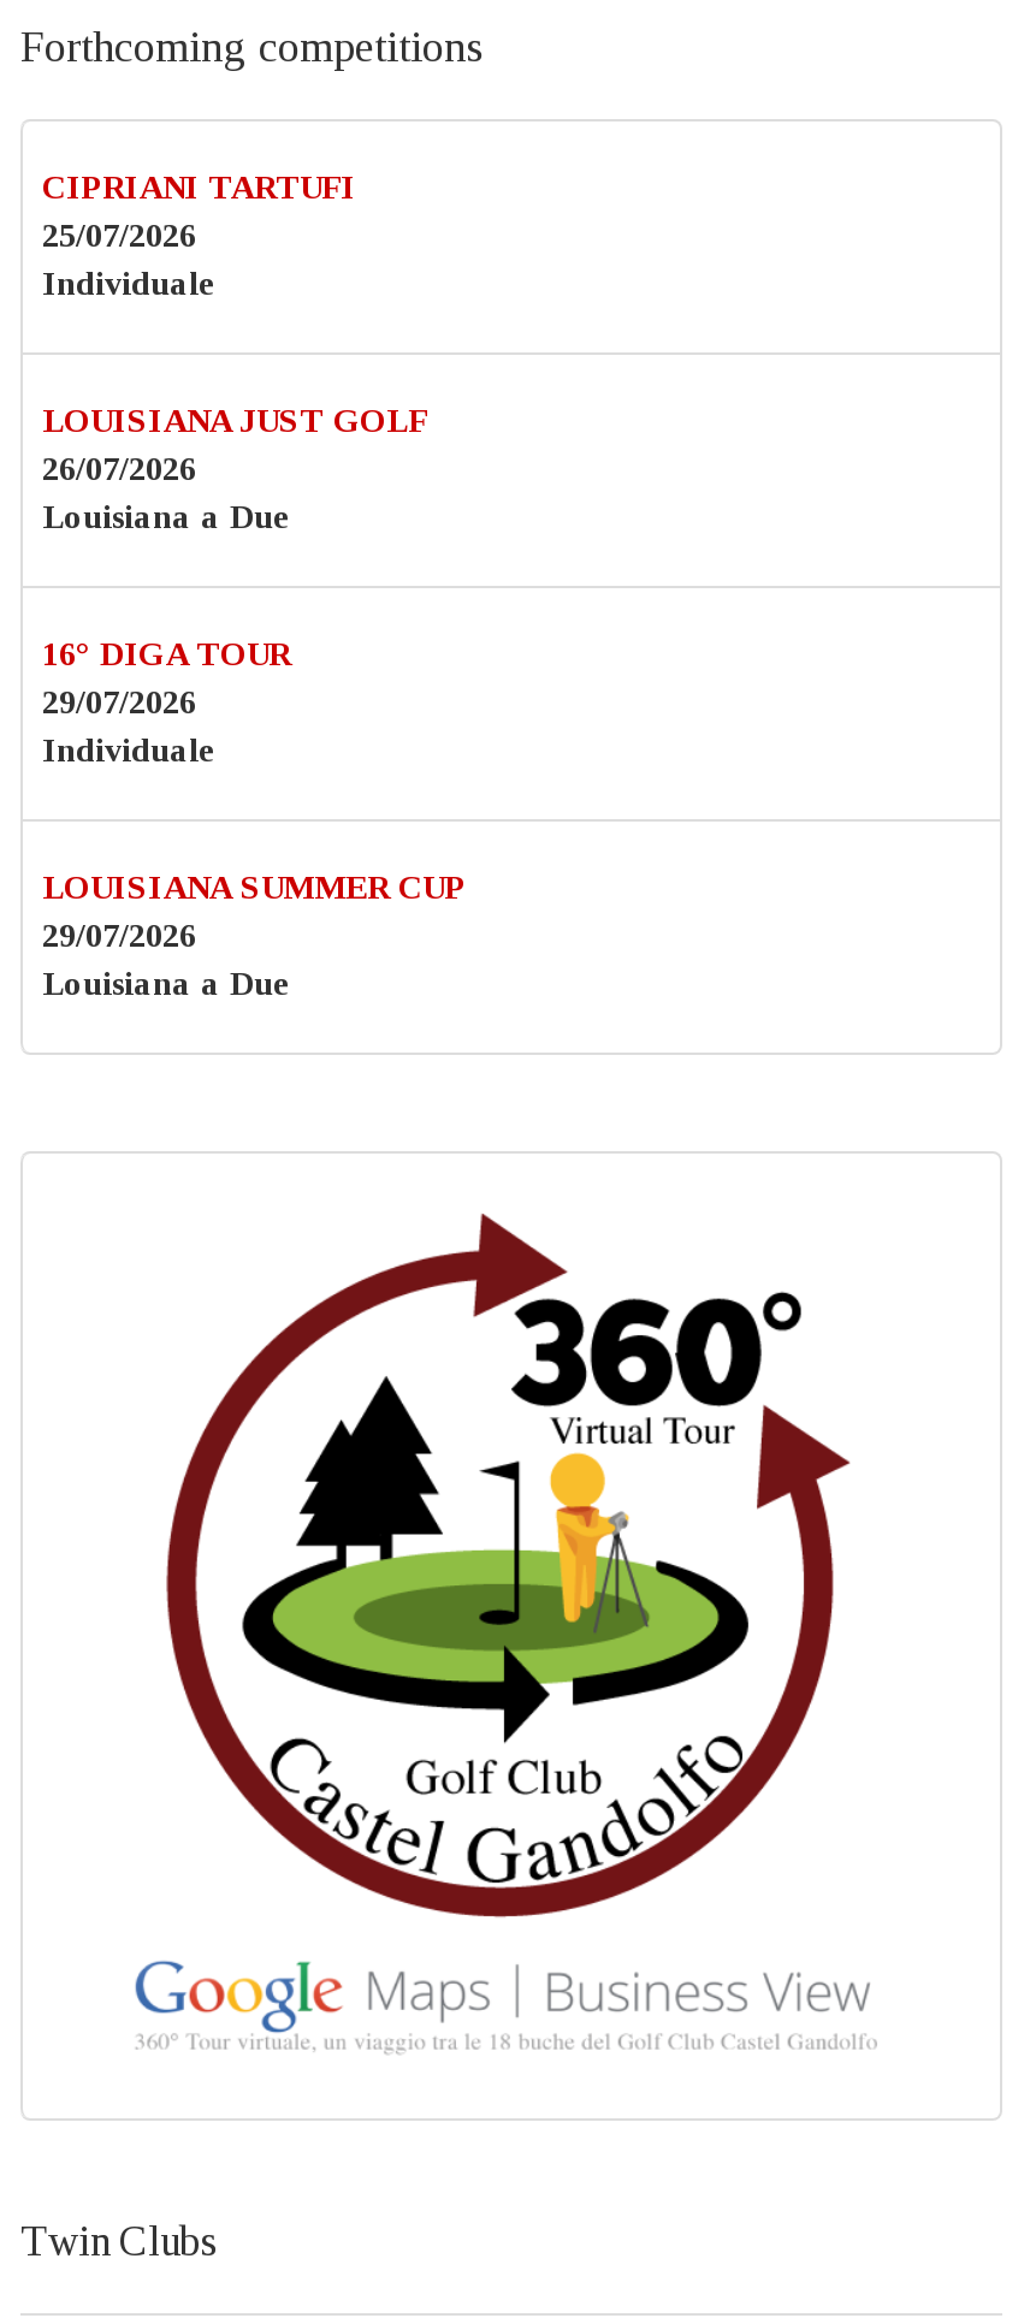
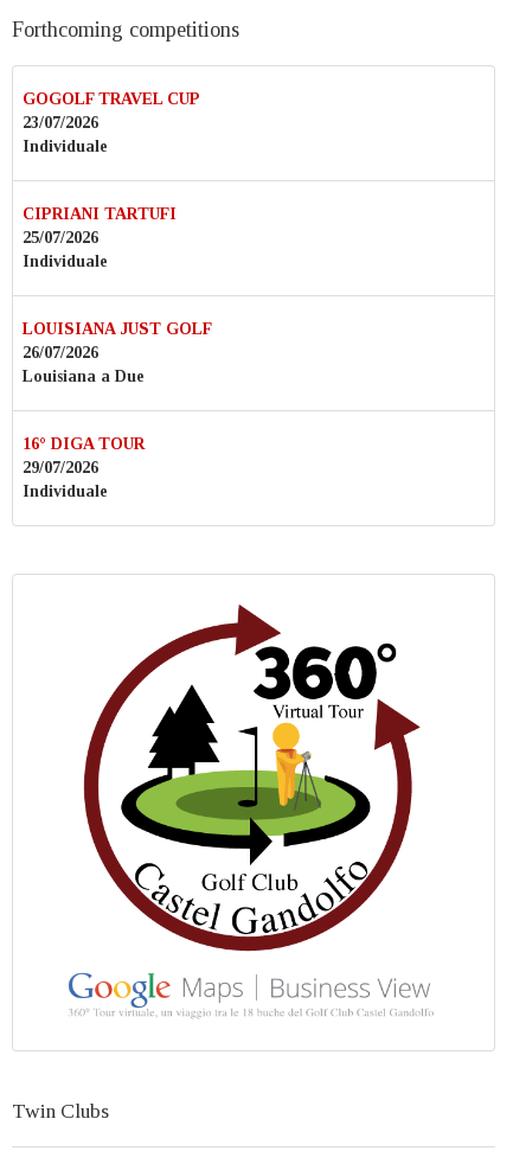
+ GOGOLF TRAVEL CUP
+ 23/07/2026
+ Individuale

moved down: CIPRIANI TARTUFI | 25/07/2026 | Individuale | ... | 29/07/2026 | Individuale

- LOUISIANA SUMMER CUP
- 29/07/2026
- Louisiana a Due
